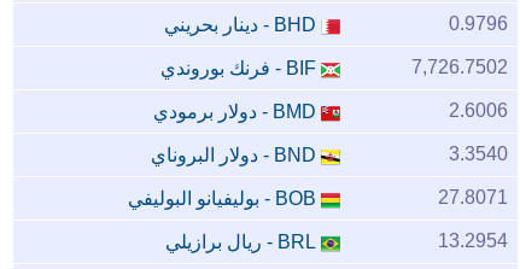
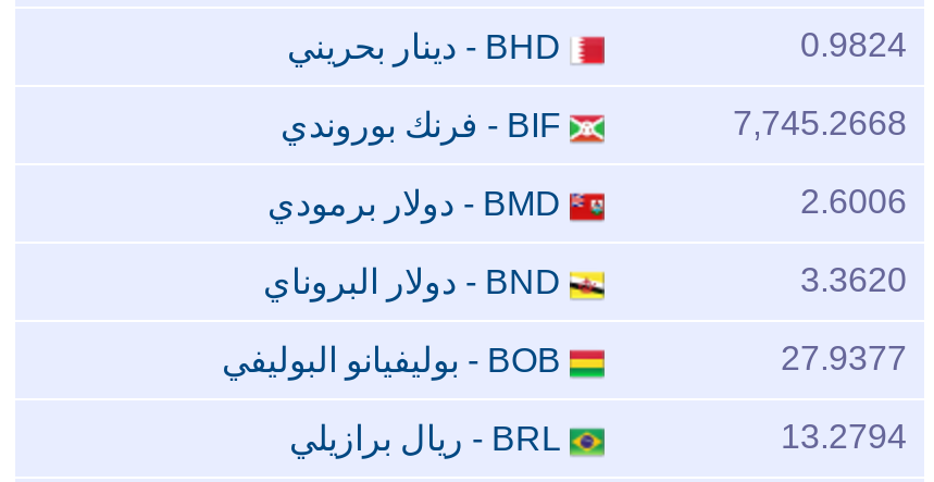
- 0.9796
+ 0.9824

- 7,726.7502
+ 7,745.2668

- 3.3540
+ 3.3620

- 27.8071
+ 27.9377

- 13.2954
+ 13.2794
